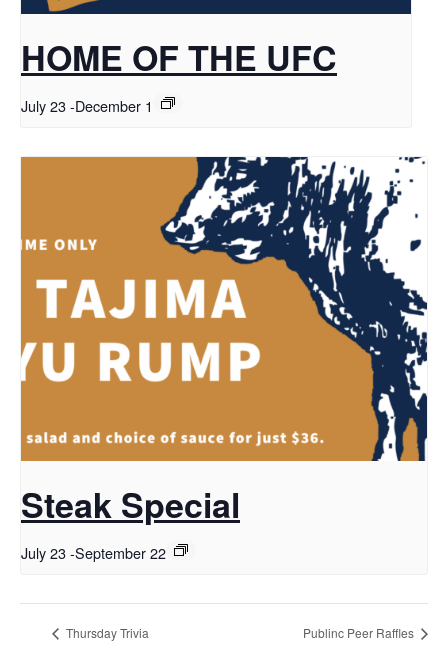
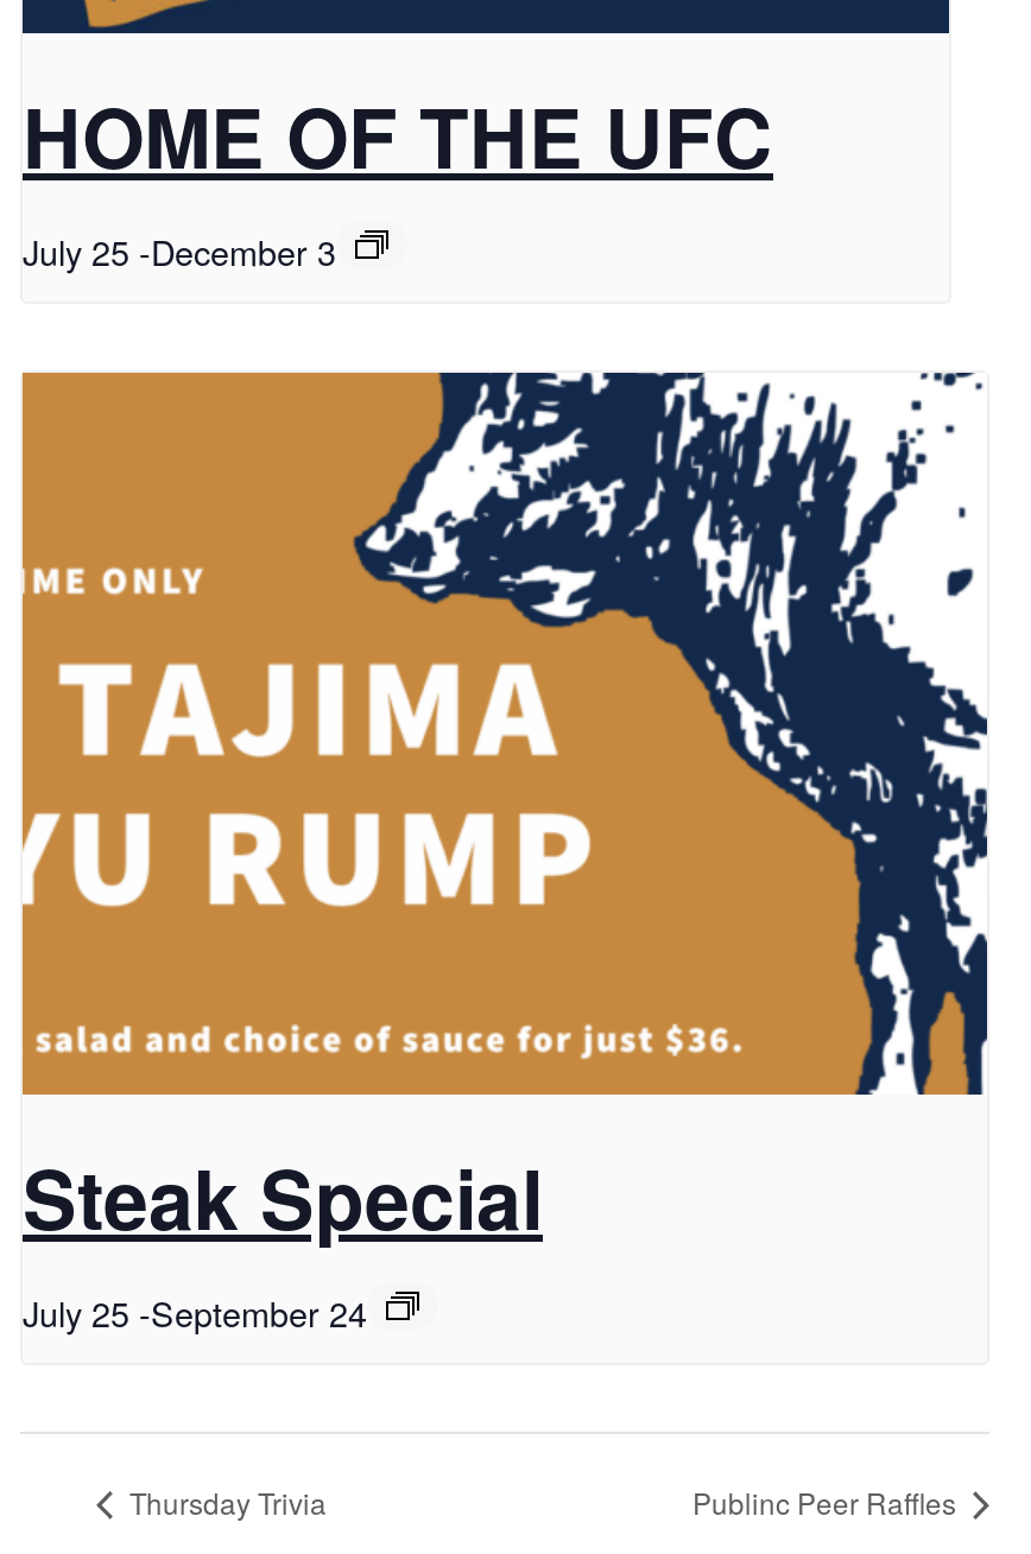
- July 23 - December 1
+ July 25 - December 3

- July 23 - September 22
+ July 25 - September 24
